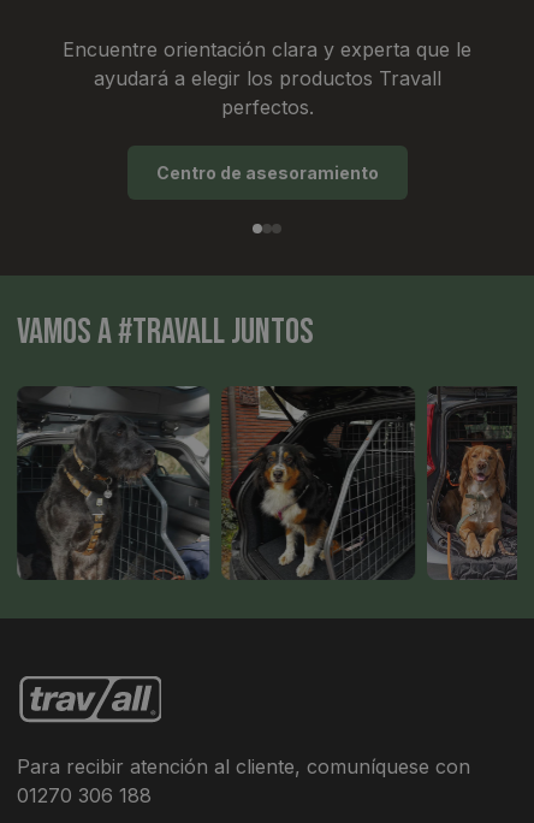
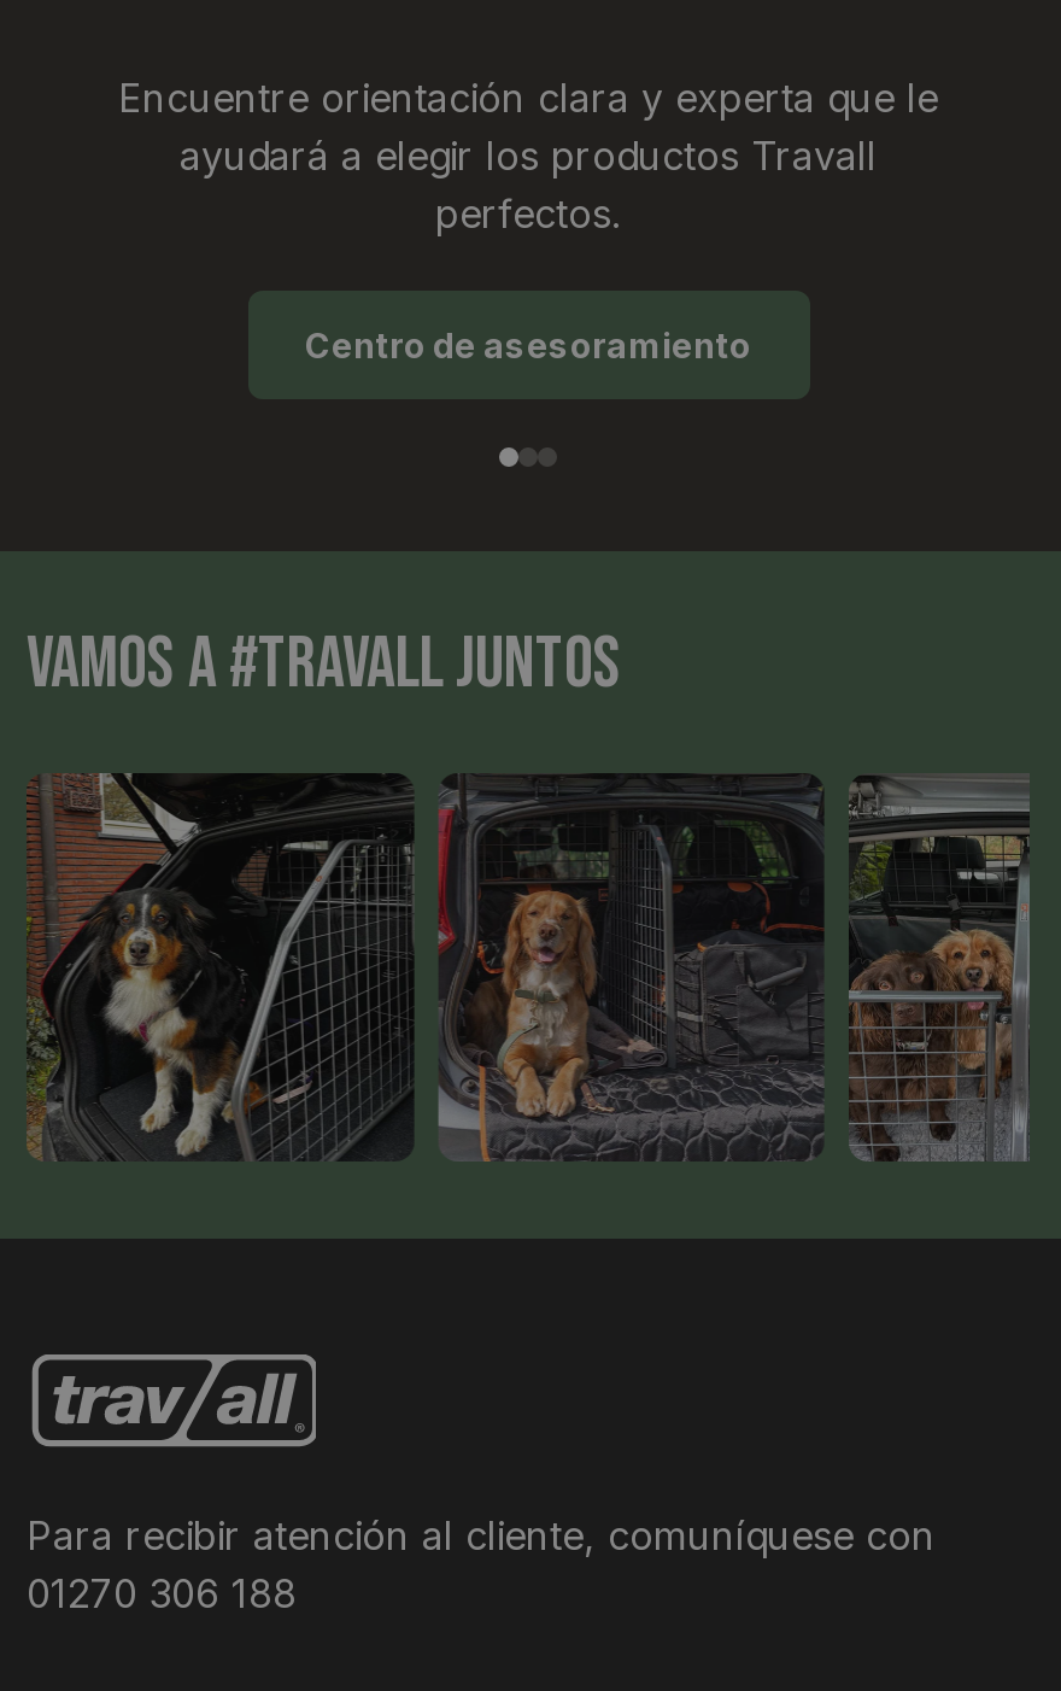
- [image]
+ [image]

- [image]
+ [image]

- [image]
+ [image]
